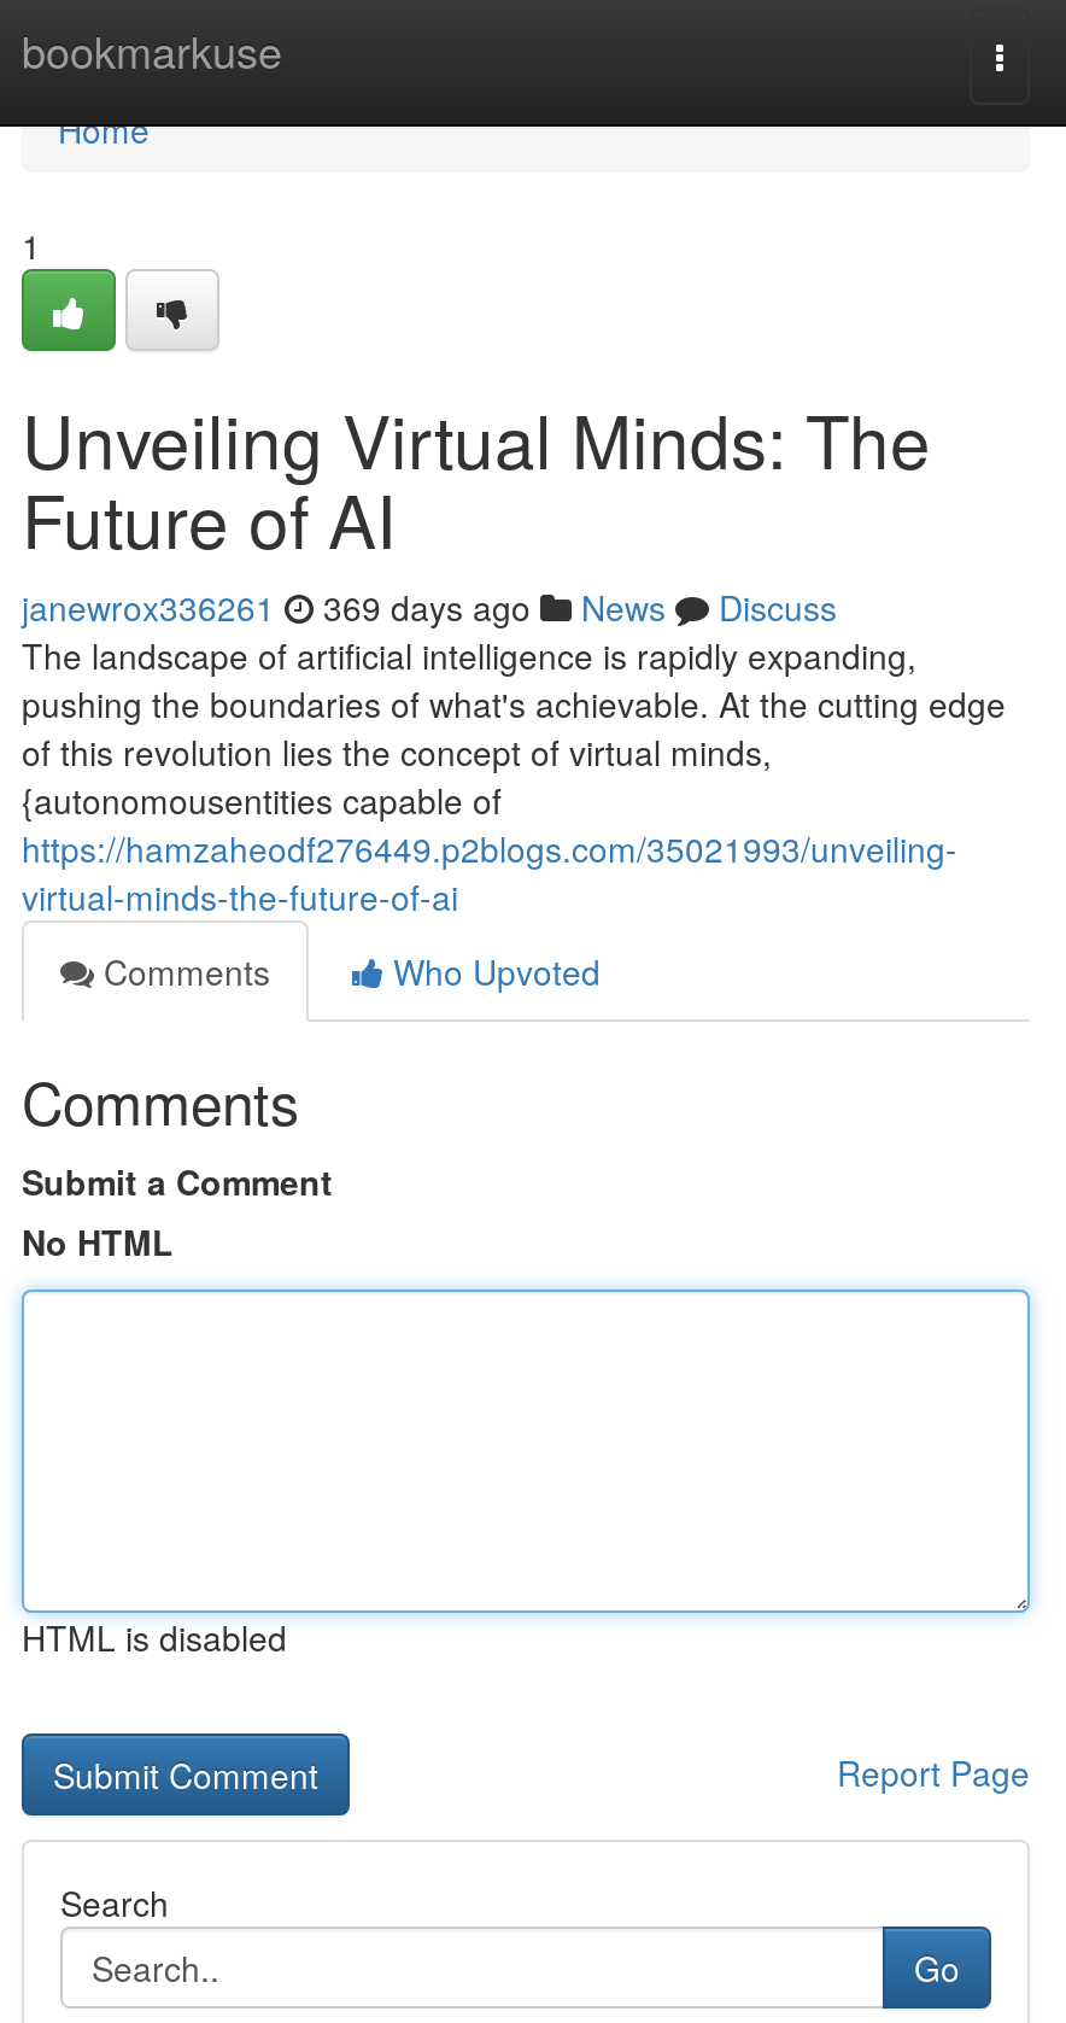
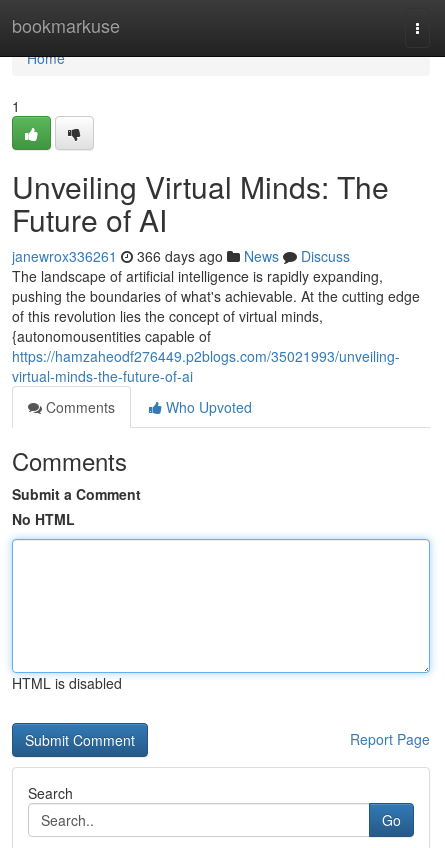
- janewrox336261 369 days ago News Discuss
+ janewrox336261 366 days ago News Discuss
